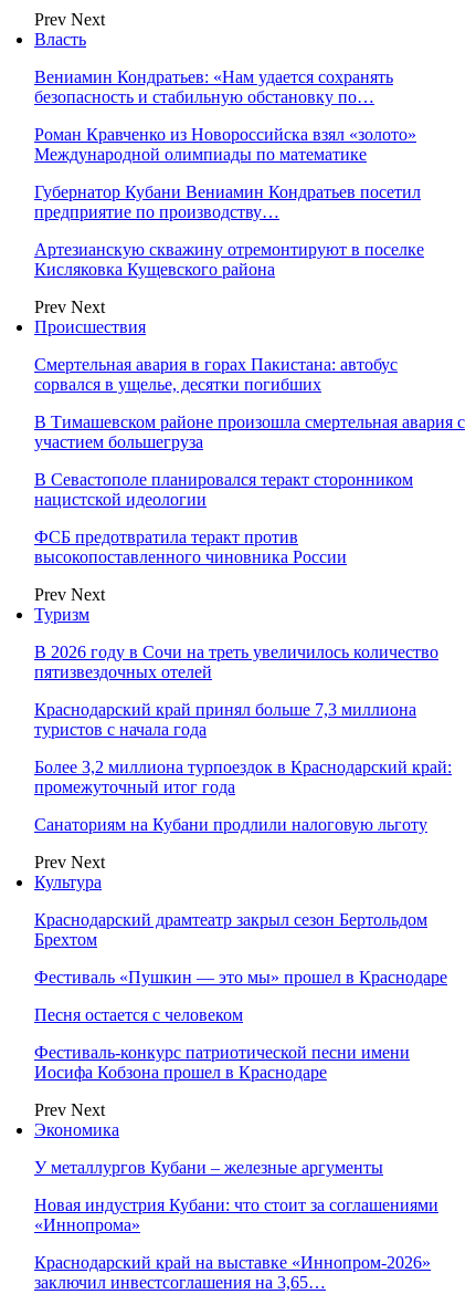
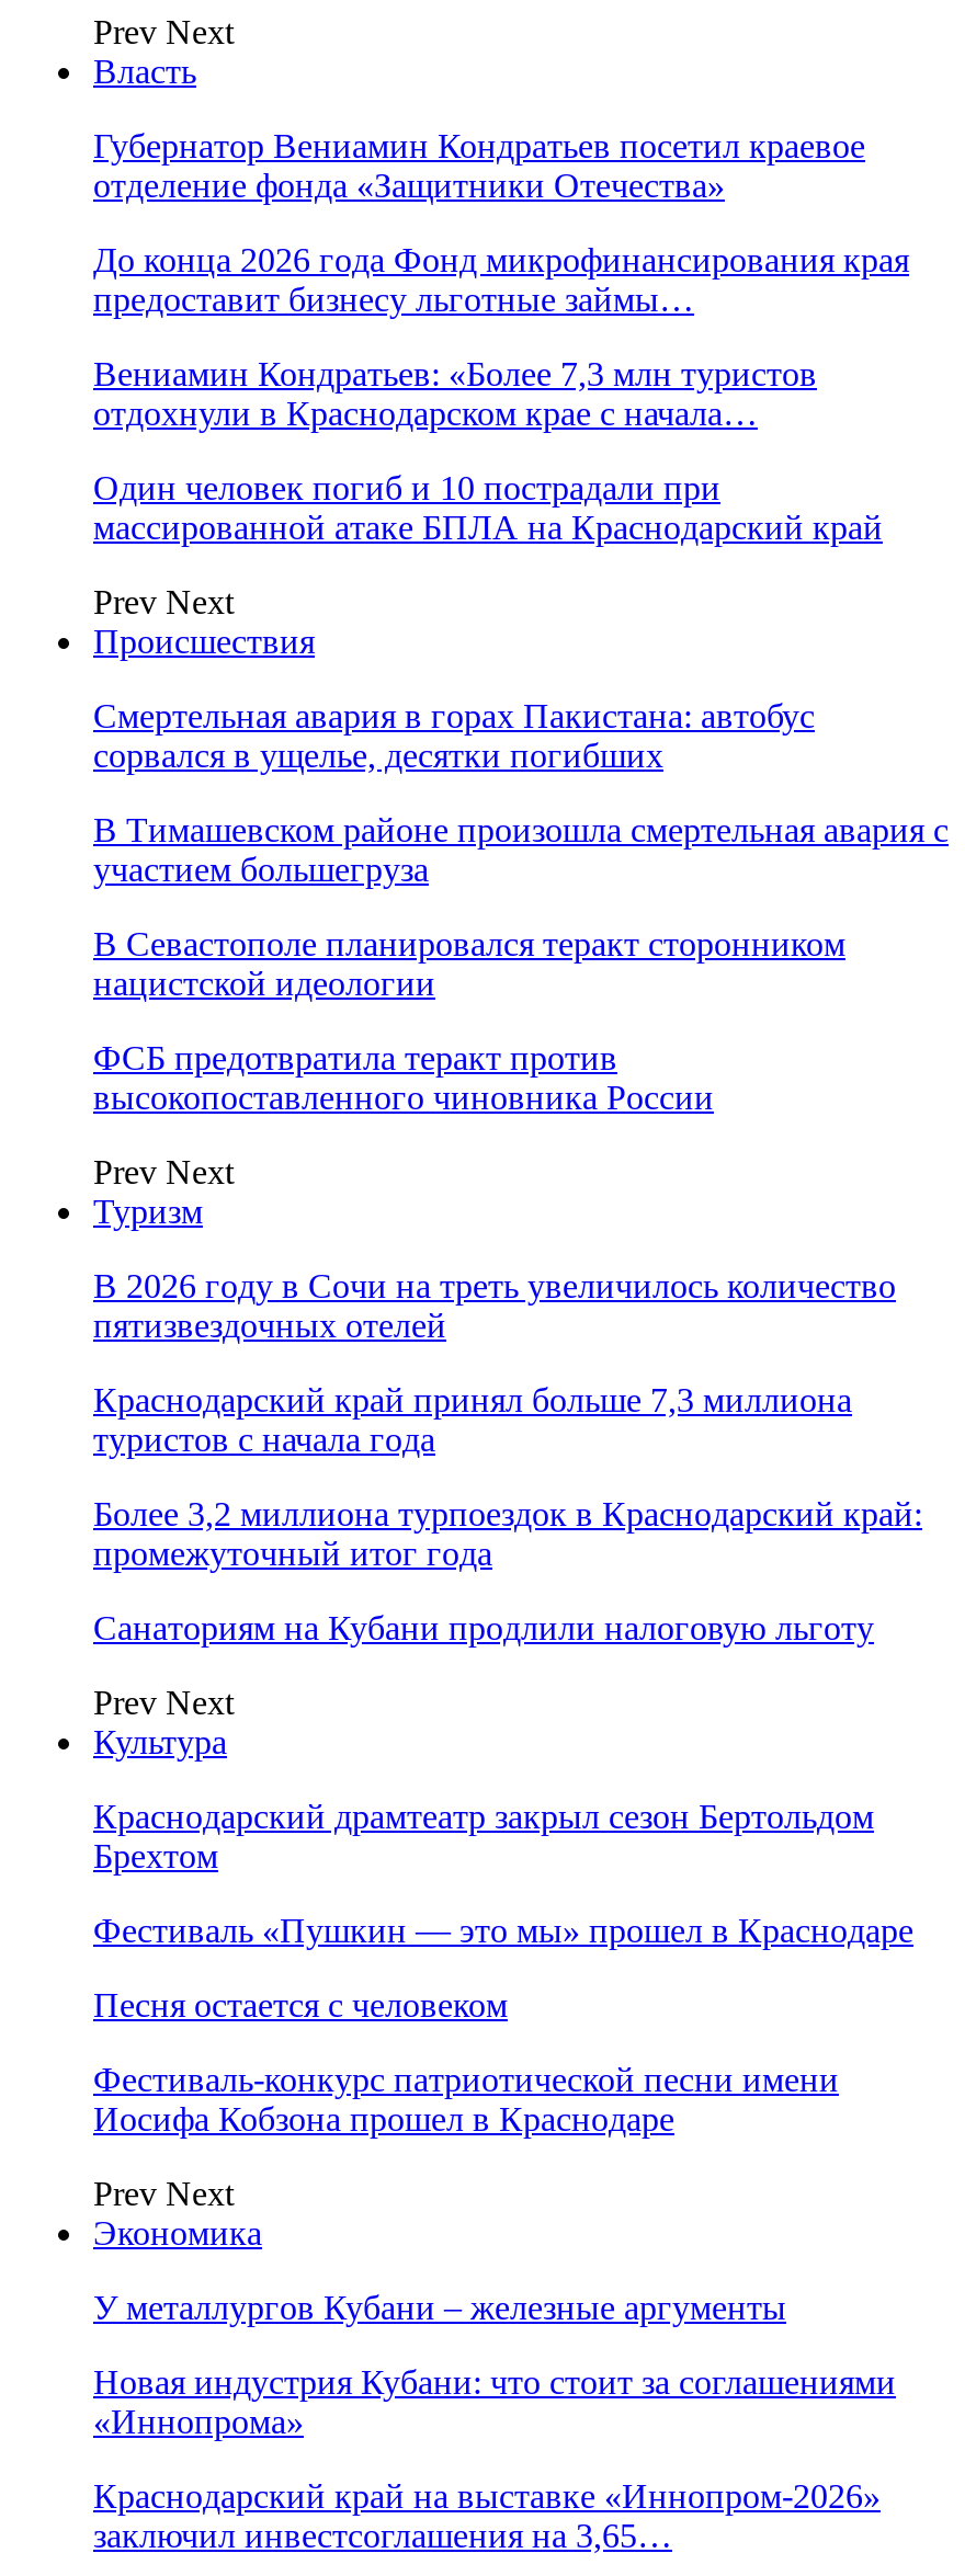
- Вениамин Кондратьев: «Нам удается сохранять
- безопасность и стабильную обстановку по…
+ Губернатор Вениамин Кондратьев посетил краевое
+ отделение фонда «Защитники Отечества»

- Роман Кравченко из Новороссийска взял «золото»
- Международной олимпиады по математике
+ До конца 2026 года Фонд микрофинансирования края
+ предоставит бизнесу льготные займы…

- Губернатор Кубани Вениамин Кондратьев посетил
- предприятие по производству…
+ Вениамин Кондратьев: «Более 7,3 млн туристов
+ отдохнули в Краснодарском крае с начала…

- Артезианскую скважину отремонтируют в поселке
- Кисляковка Кущевского района
+ Один человек погиб и 10 пострадали при
+ массированной атаке БПЛА на Краснодарский край
